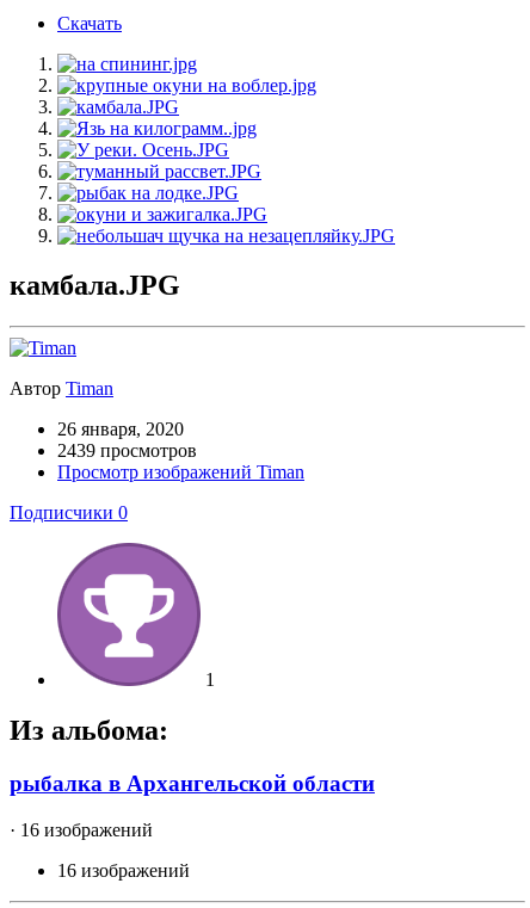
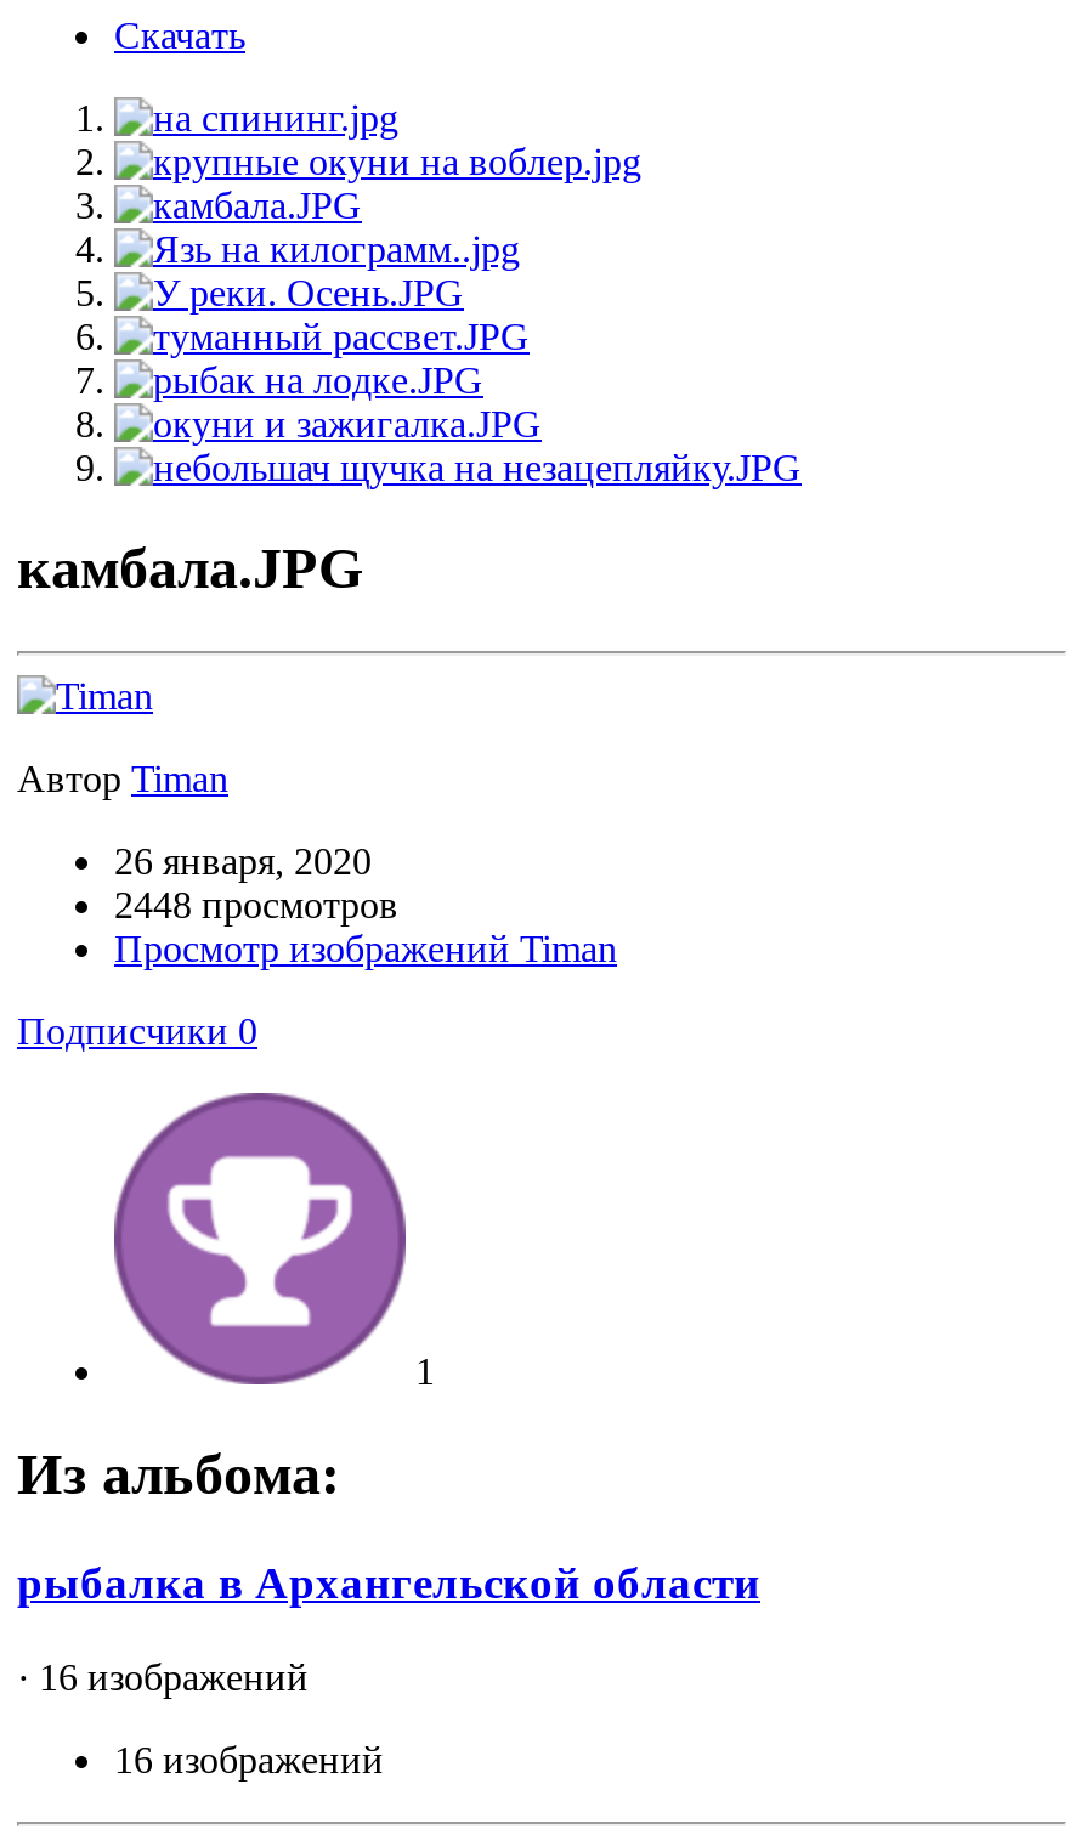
- 2439 просмотров
+ 2448 просмотров
